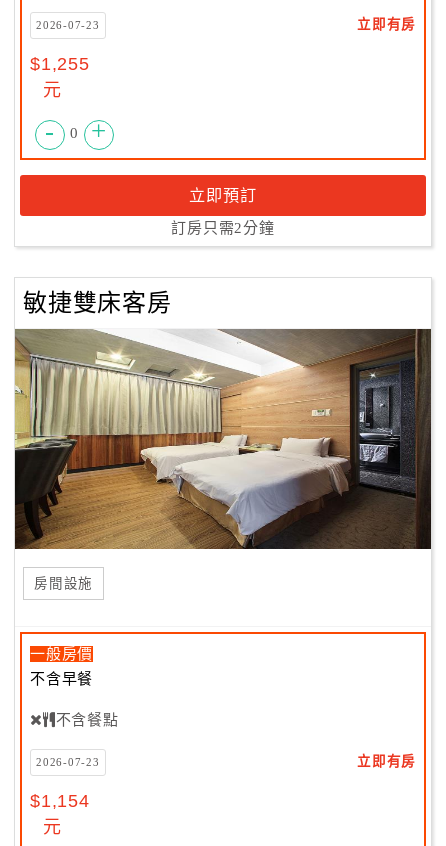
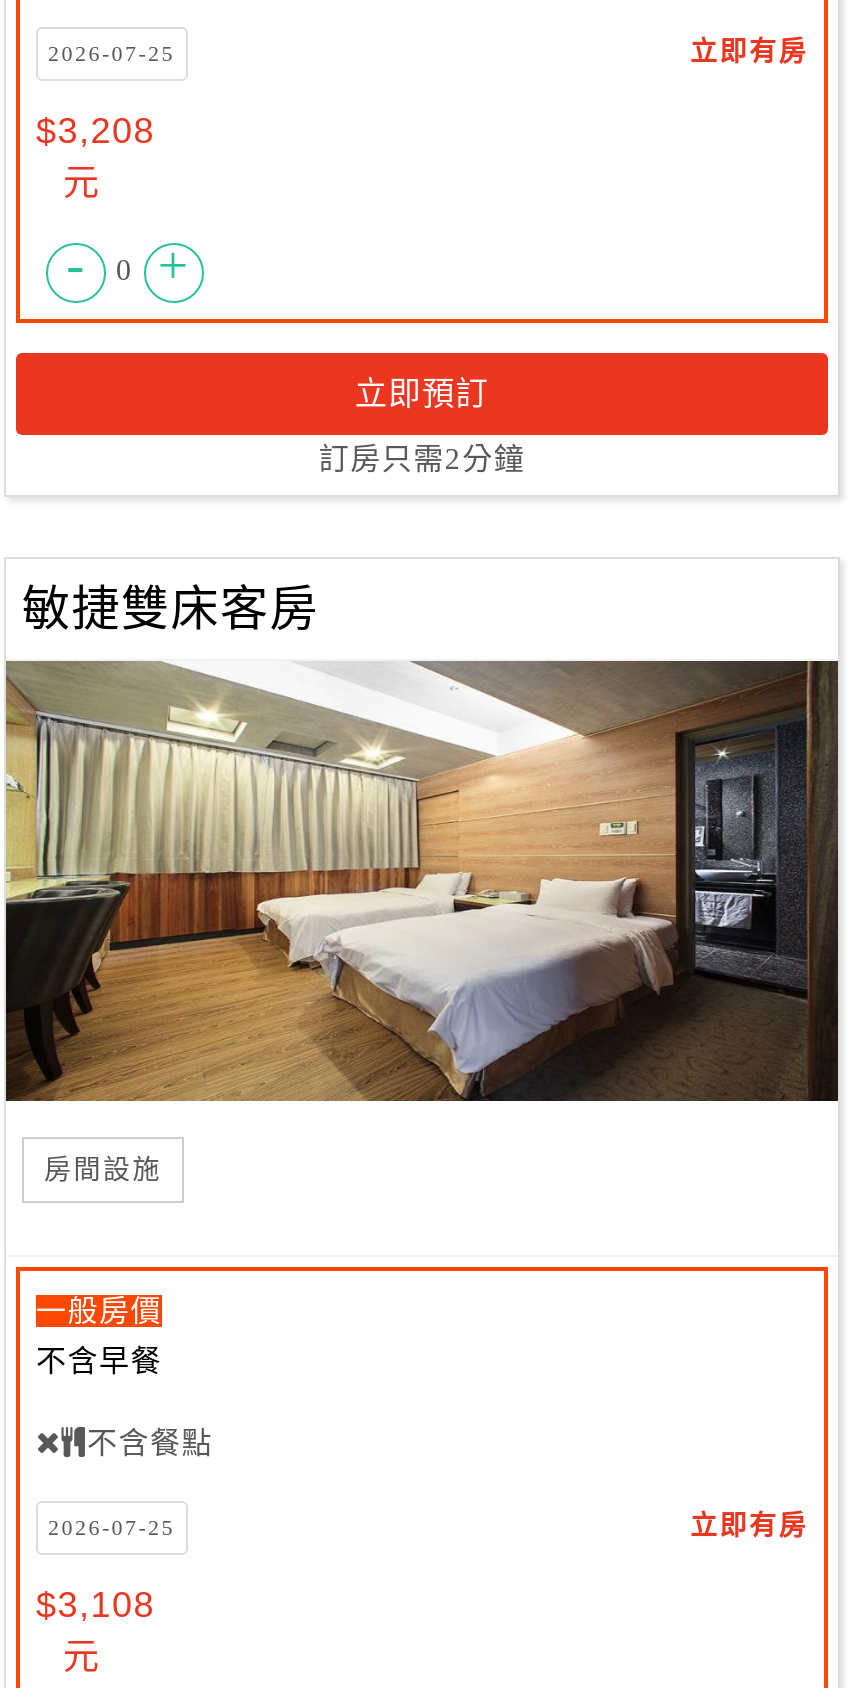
- 2026-07-23
+ 2026-07-25

- $1,255
+ $3,208

- 2026-07-23
+ 2026-07-25

- $1,154
+ $3,108
